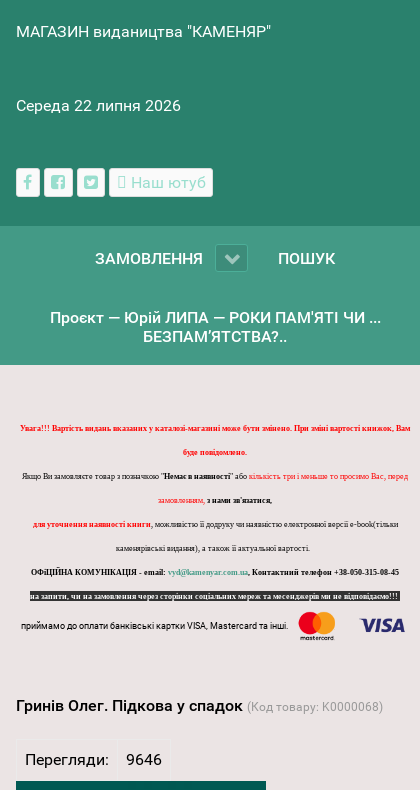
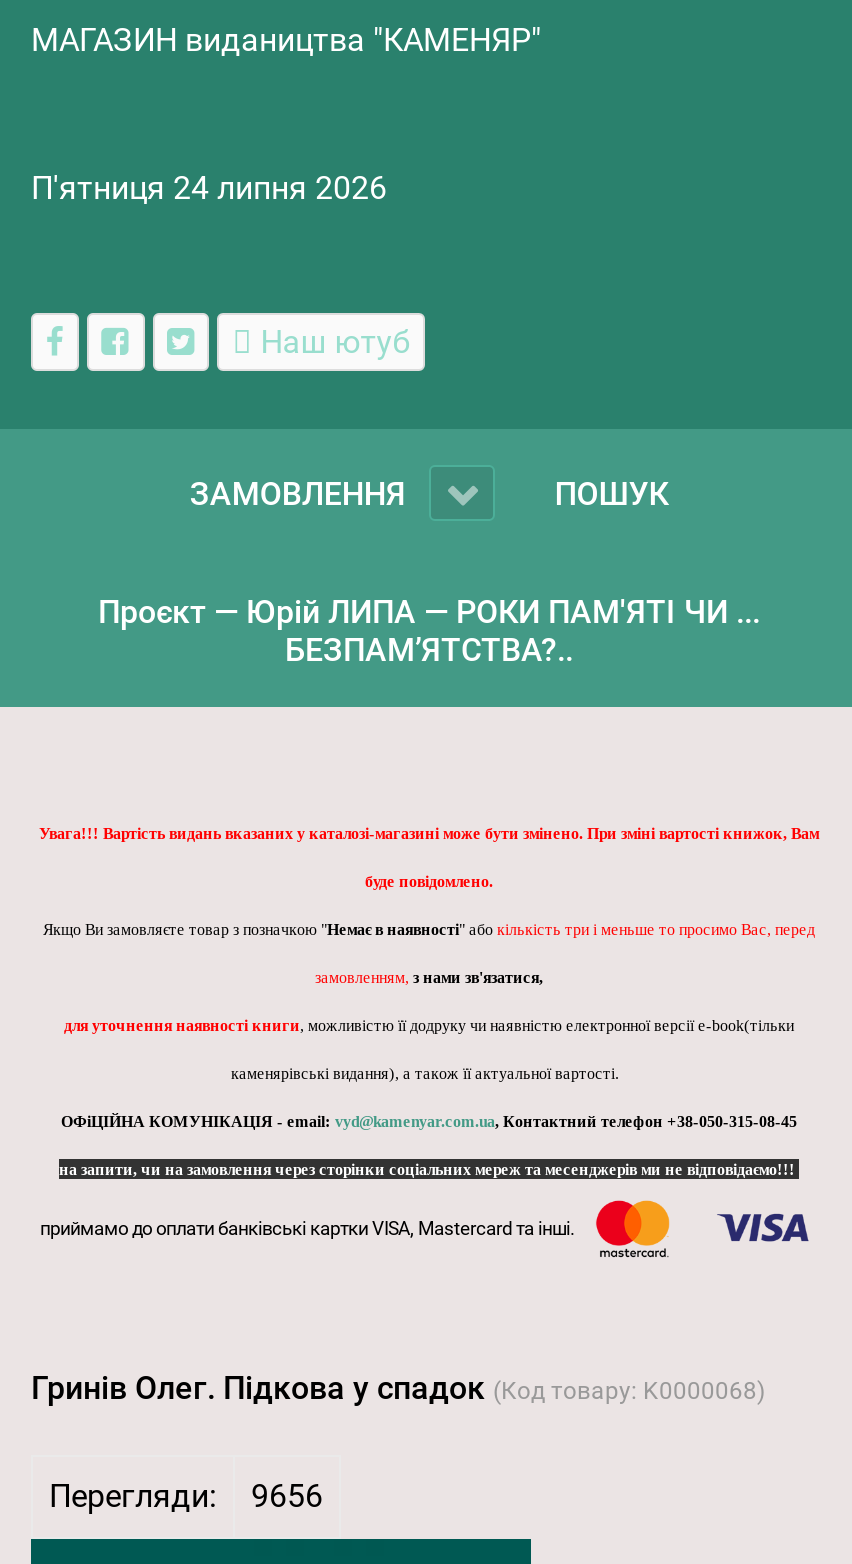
- Середа 22 липня 2026
+ П'ятниця 24 липня 2026

- Перегляди: 9646
+ Перегляди: 9656
